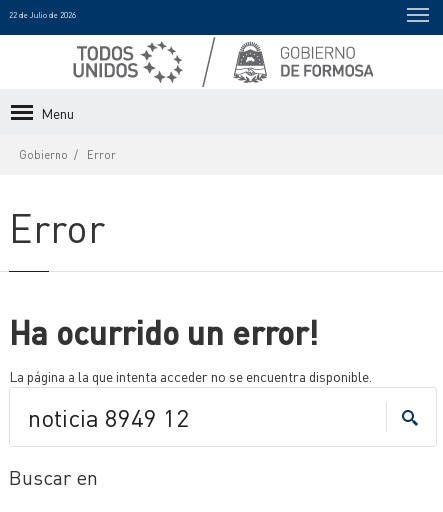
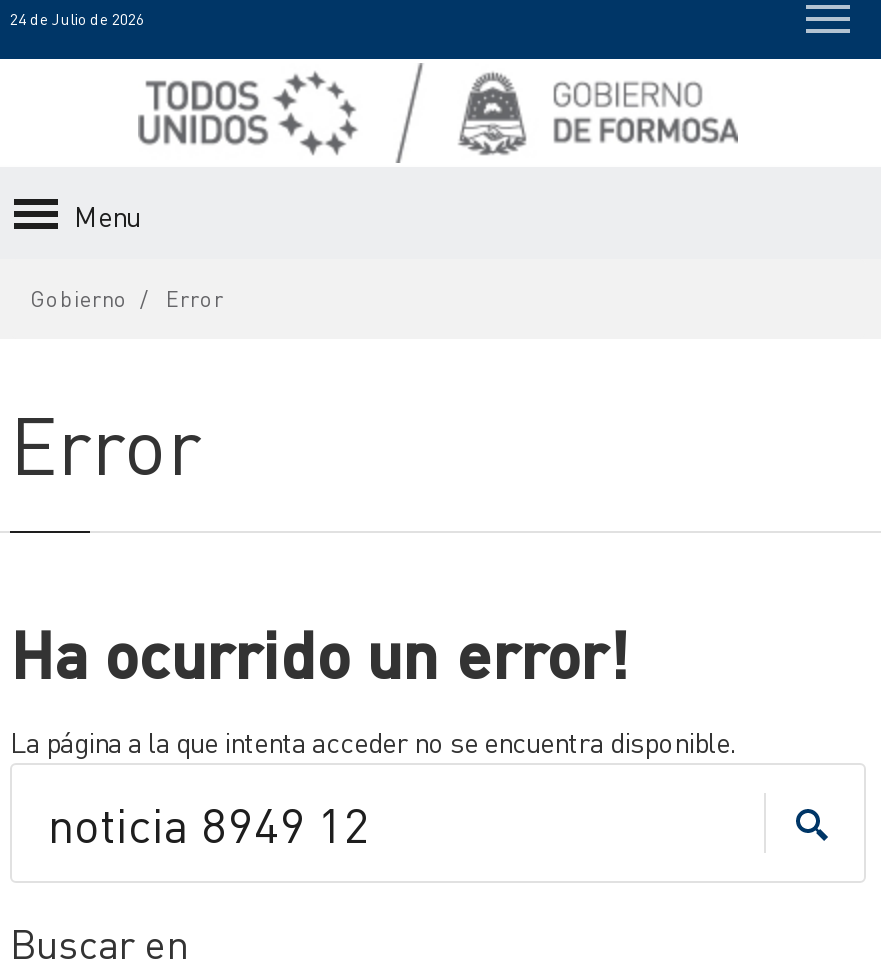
- 22 de Julio de 2026
+ 24 de Julio de 2026
